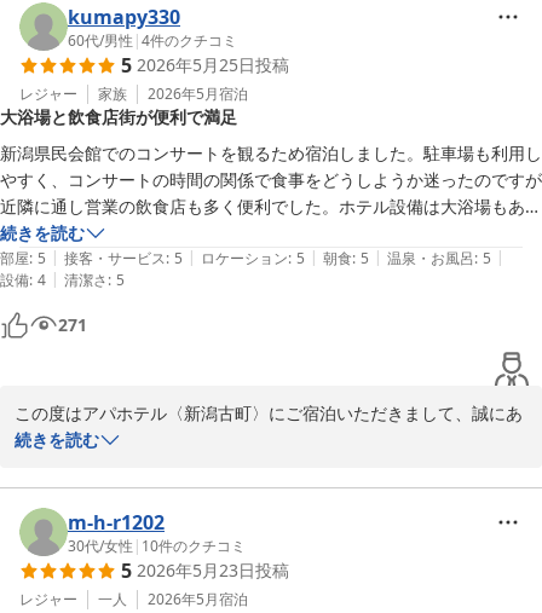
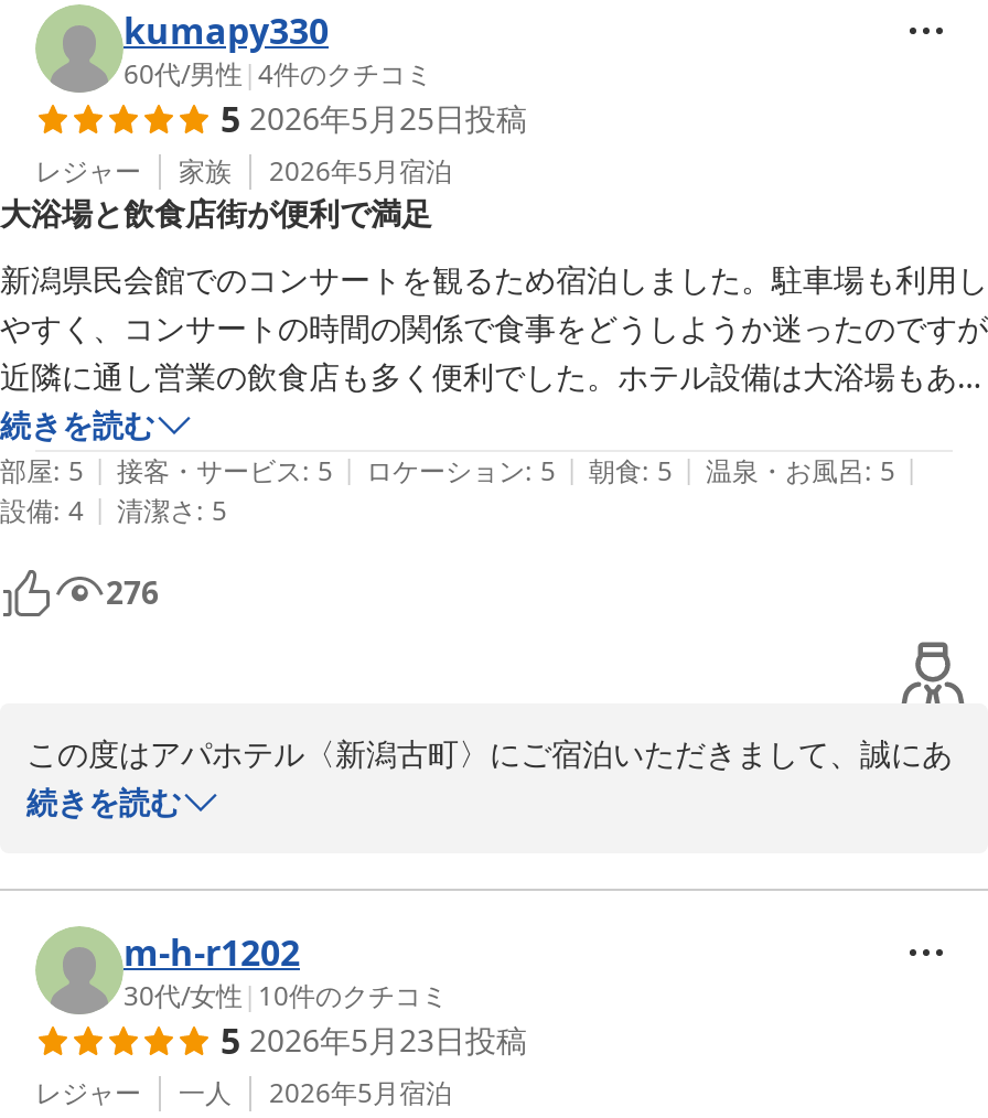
- 271
+ 276
